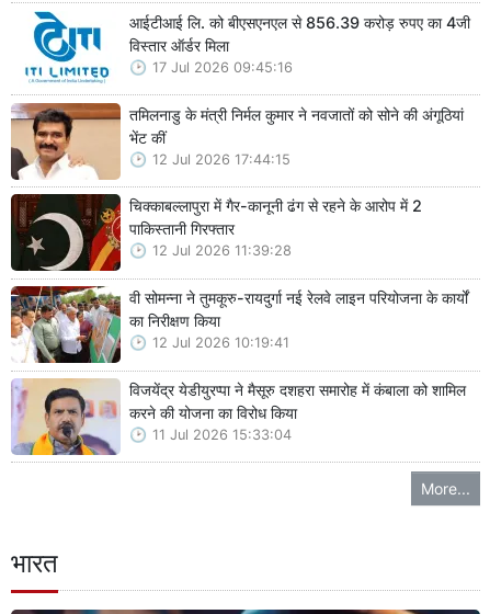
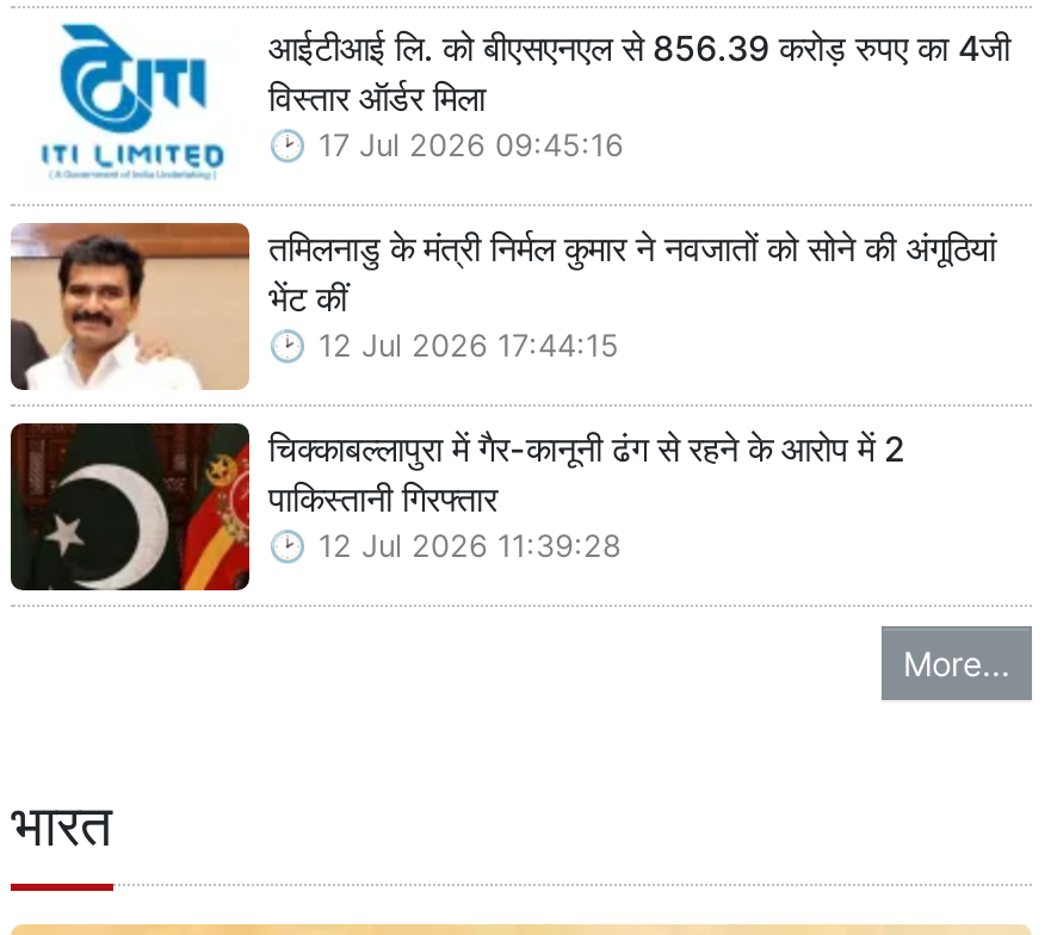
- [image]
- वी सोमन्ना ने तुमकूरु-रायदुर्गा नई रेलवे लाइन परियोजना के कार्यों
- का निरीक्षण किया
- 12 Jul 2026 10:19:41
- विजयेंद्र येडीयुरप्पा ने मैसूरु दशहरा समारोह में कंबाला को शामिल
- करने की योजना का विरोध किया
- 11 Jul 2026 15:33:04

- [image]
